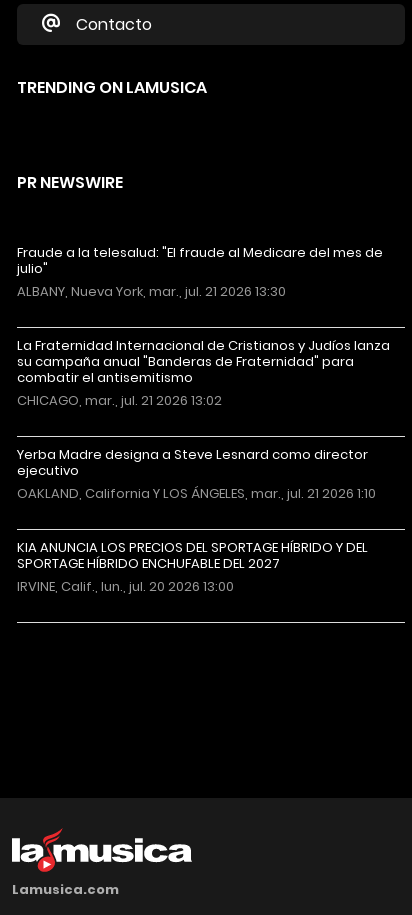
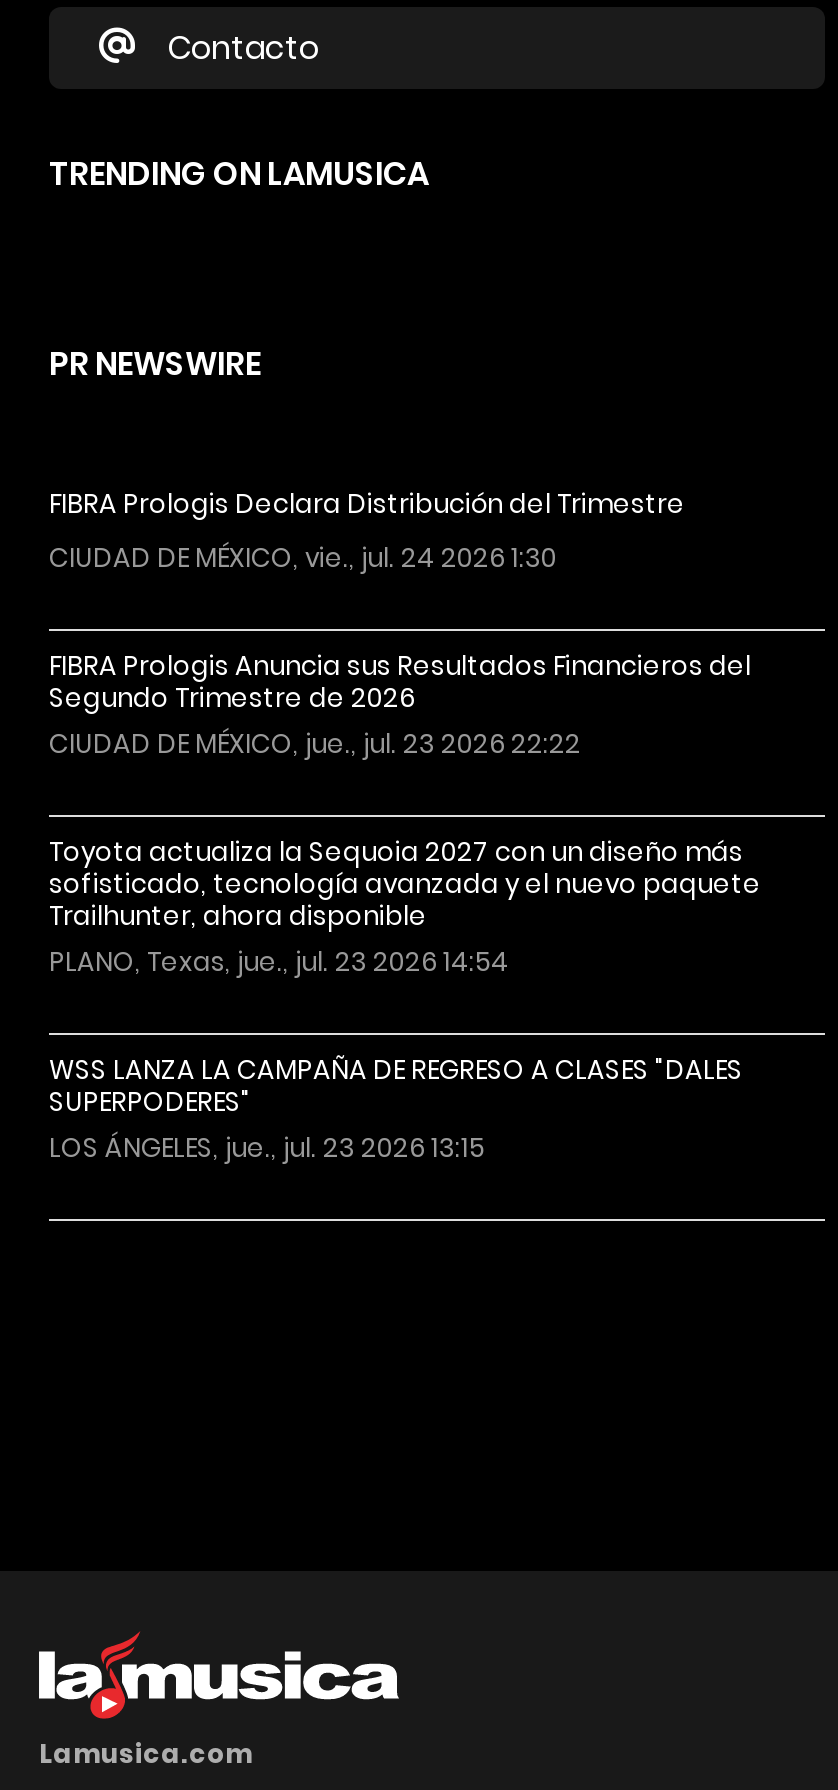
- Fraude a la telesalud: "El fraude al Medicare del mes de
- julio"
- ALBANY, Nueva York, mar., jul. 21 2026 13:30
+ FIBRA Prologis Declara Distribución del Trimestre
+ CIUDAD DE MÉXICO, vie., jul. 24 2026 1:30

- La Fraternidad Internacional de Cristianos y Judíos lanza
- su campaña anual "Banderas de Fraternidad" para
- combatir el antisemitismo
- CHICAGO, mar., jul. 21 2026 13:02
+ FIBRA Prologis Anuncia sus Resultados Financieros del
+ Segundo Trimestre de 2026
+ CIUDAD DE MÉXICO, jue., jul. 23 2026 22:22

- Yerba Madre designa a Steve Lesnard como director
- ejecutivo
- OAKLAND, California Y LOS ÁNGELES, mar., jul. 21 2026 1:10
+ Toyota actualiza la Sequoia 2027 con un diseño más
+ sofisticado, tecnología avanzada y el nuevo paquete
+ Trailhunter, ahora disponible
+ PLANO, Texas, jue., jul. 23 2026 14:54

- KIA ANUNCIA LOS PRECIOS DEL SPORTAGE HÍBRIDO Y DEL
- SPORTAGE HÍBRIDO ENCHUFABLE DEL 2027
- IRVINE, Calif., lun., jul. 20 2026 13:00
+ WSS LANZA LA CAMPAÑA DE REGRESO A CLASES "DALES
+ SUPERPODERES"
+ LOS ÁNGELES, jue., jul. 23 2026 13:15
